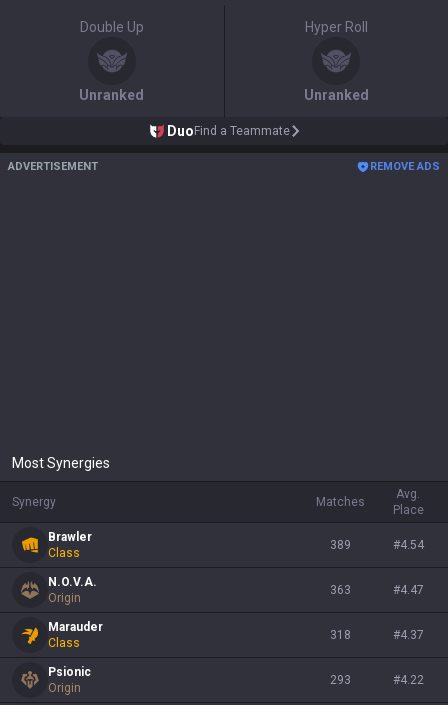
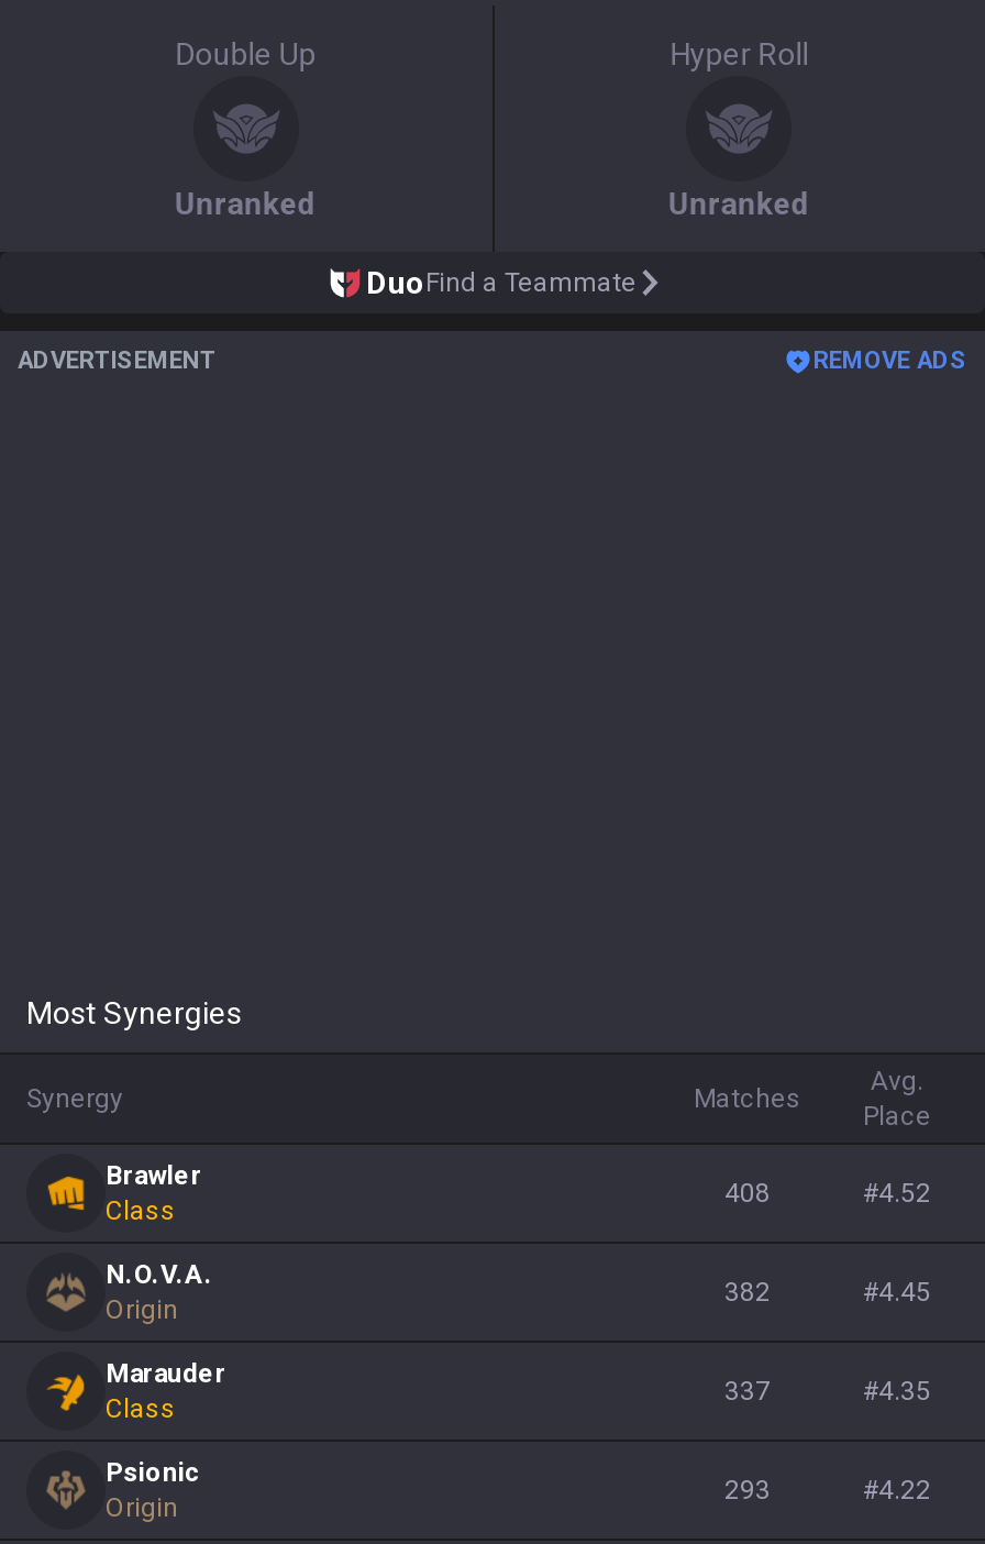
- 389
+ 408

- #4.54
+ #4.52

- 363
+ 382

- #4.47
+ #4.45

- 318
+ 337

- #4.37
+ #4.35
